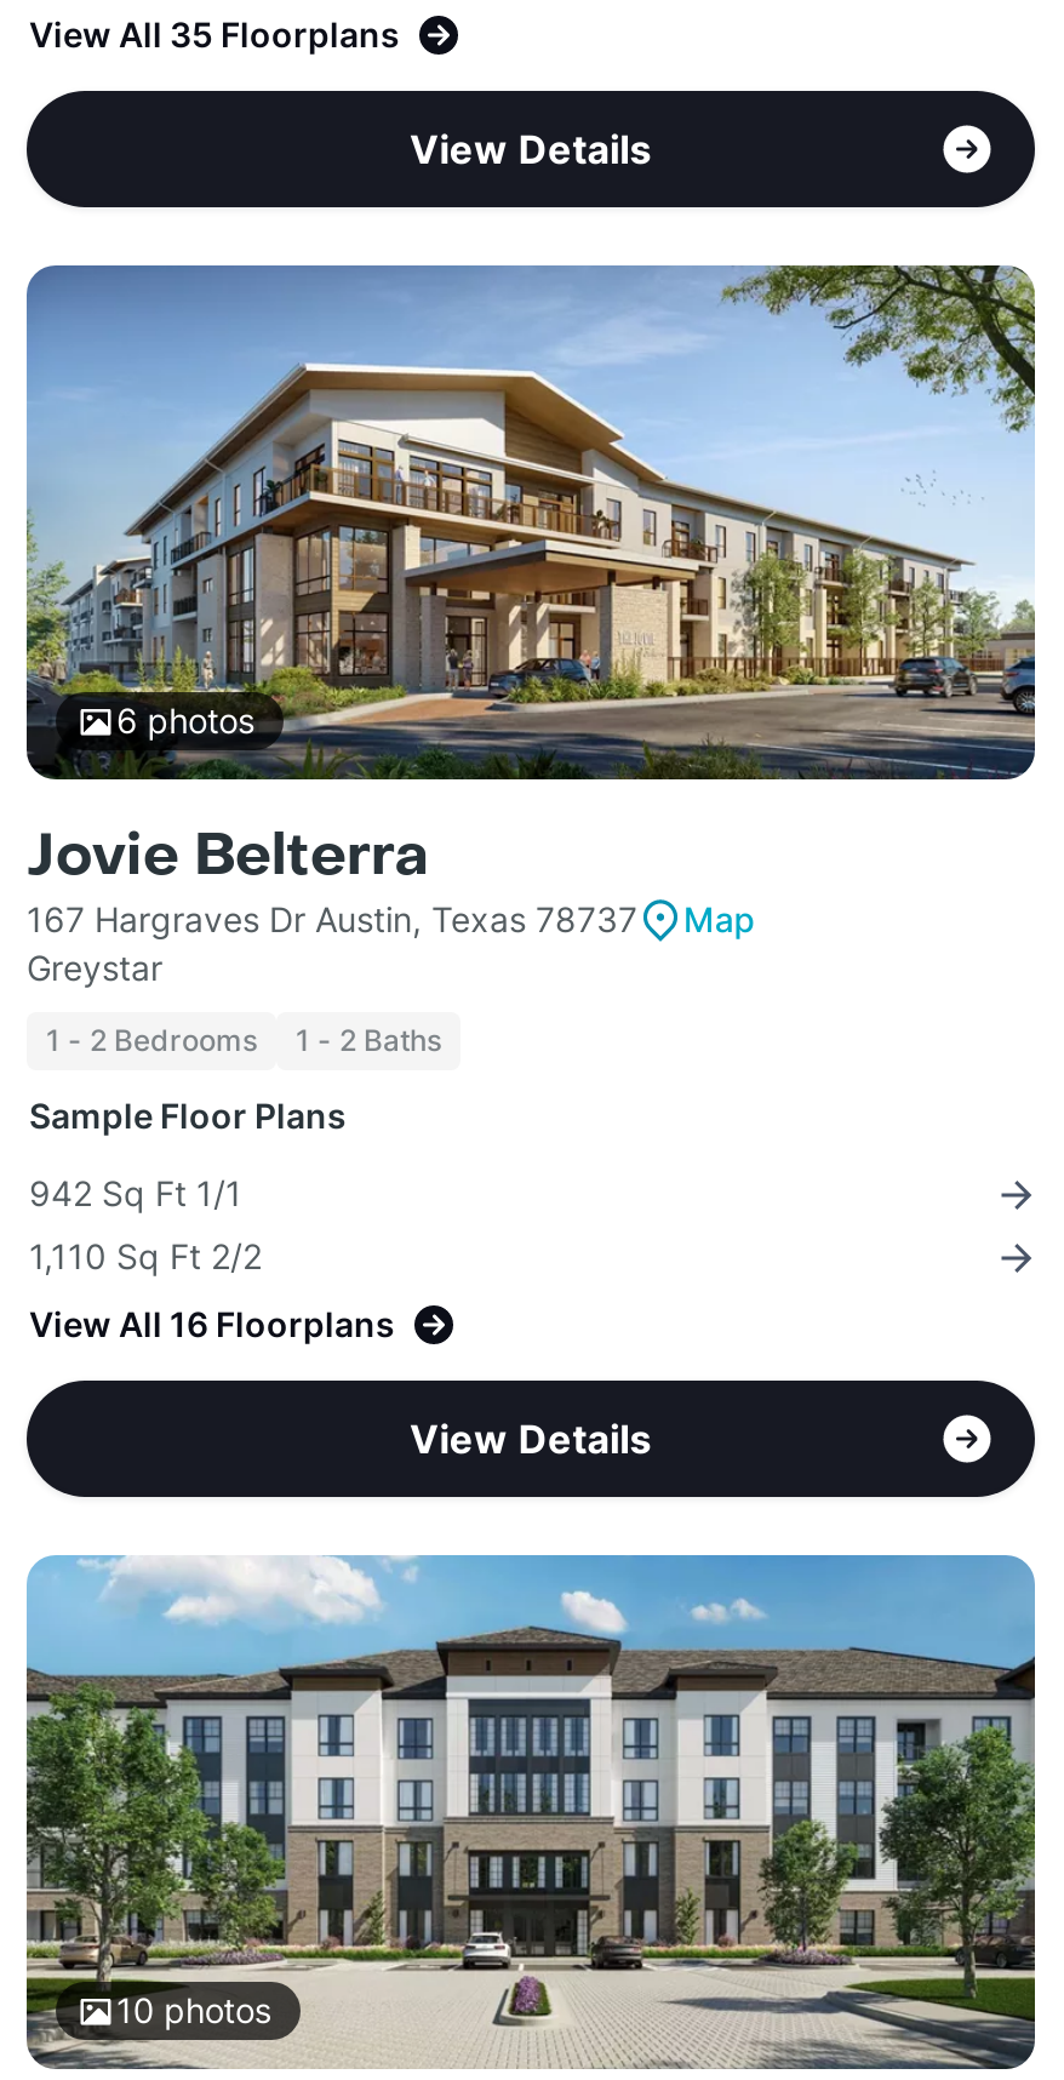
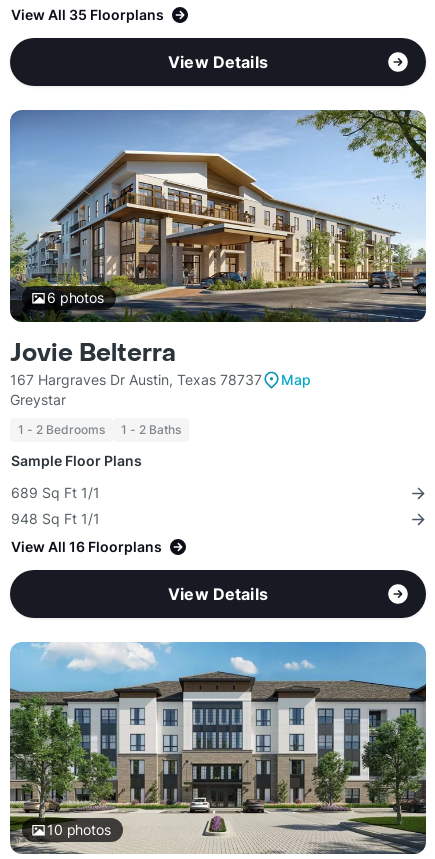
- 942 Sq Ft 1/1
+ 689 Sq Ft 1/1

- 1,110 Sq Ft 2/2
+ 948 Sq Ft 1/1
